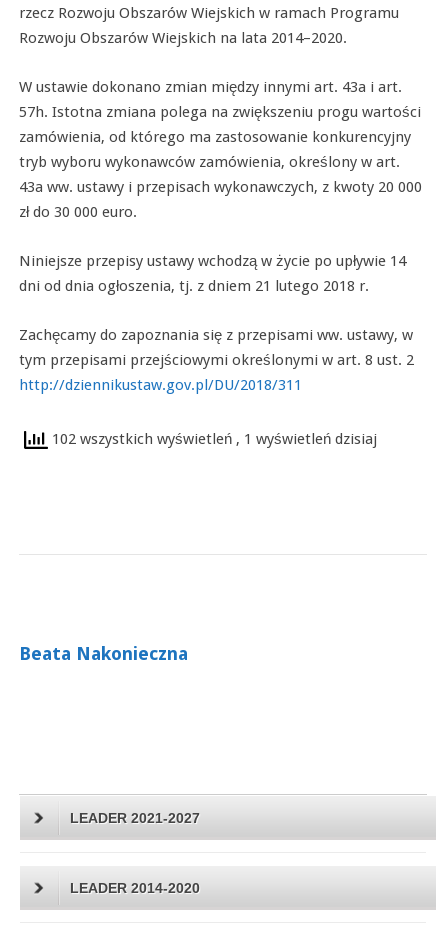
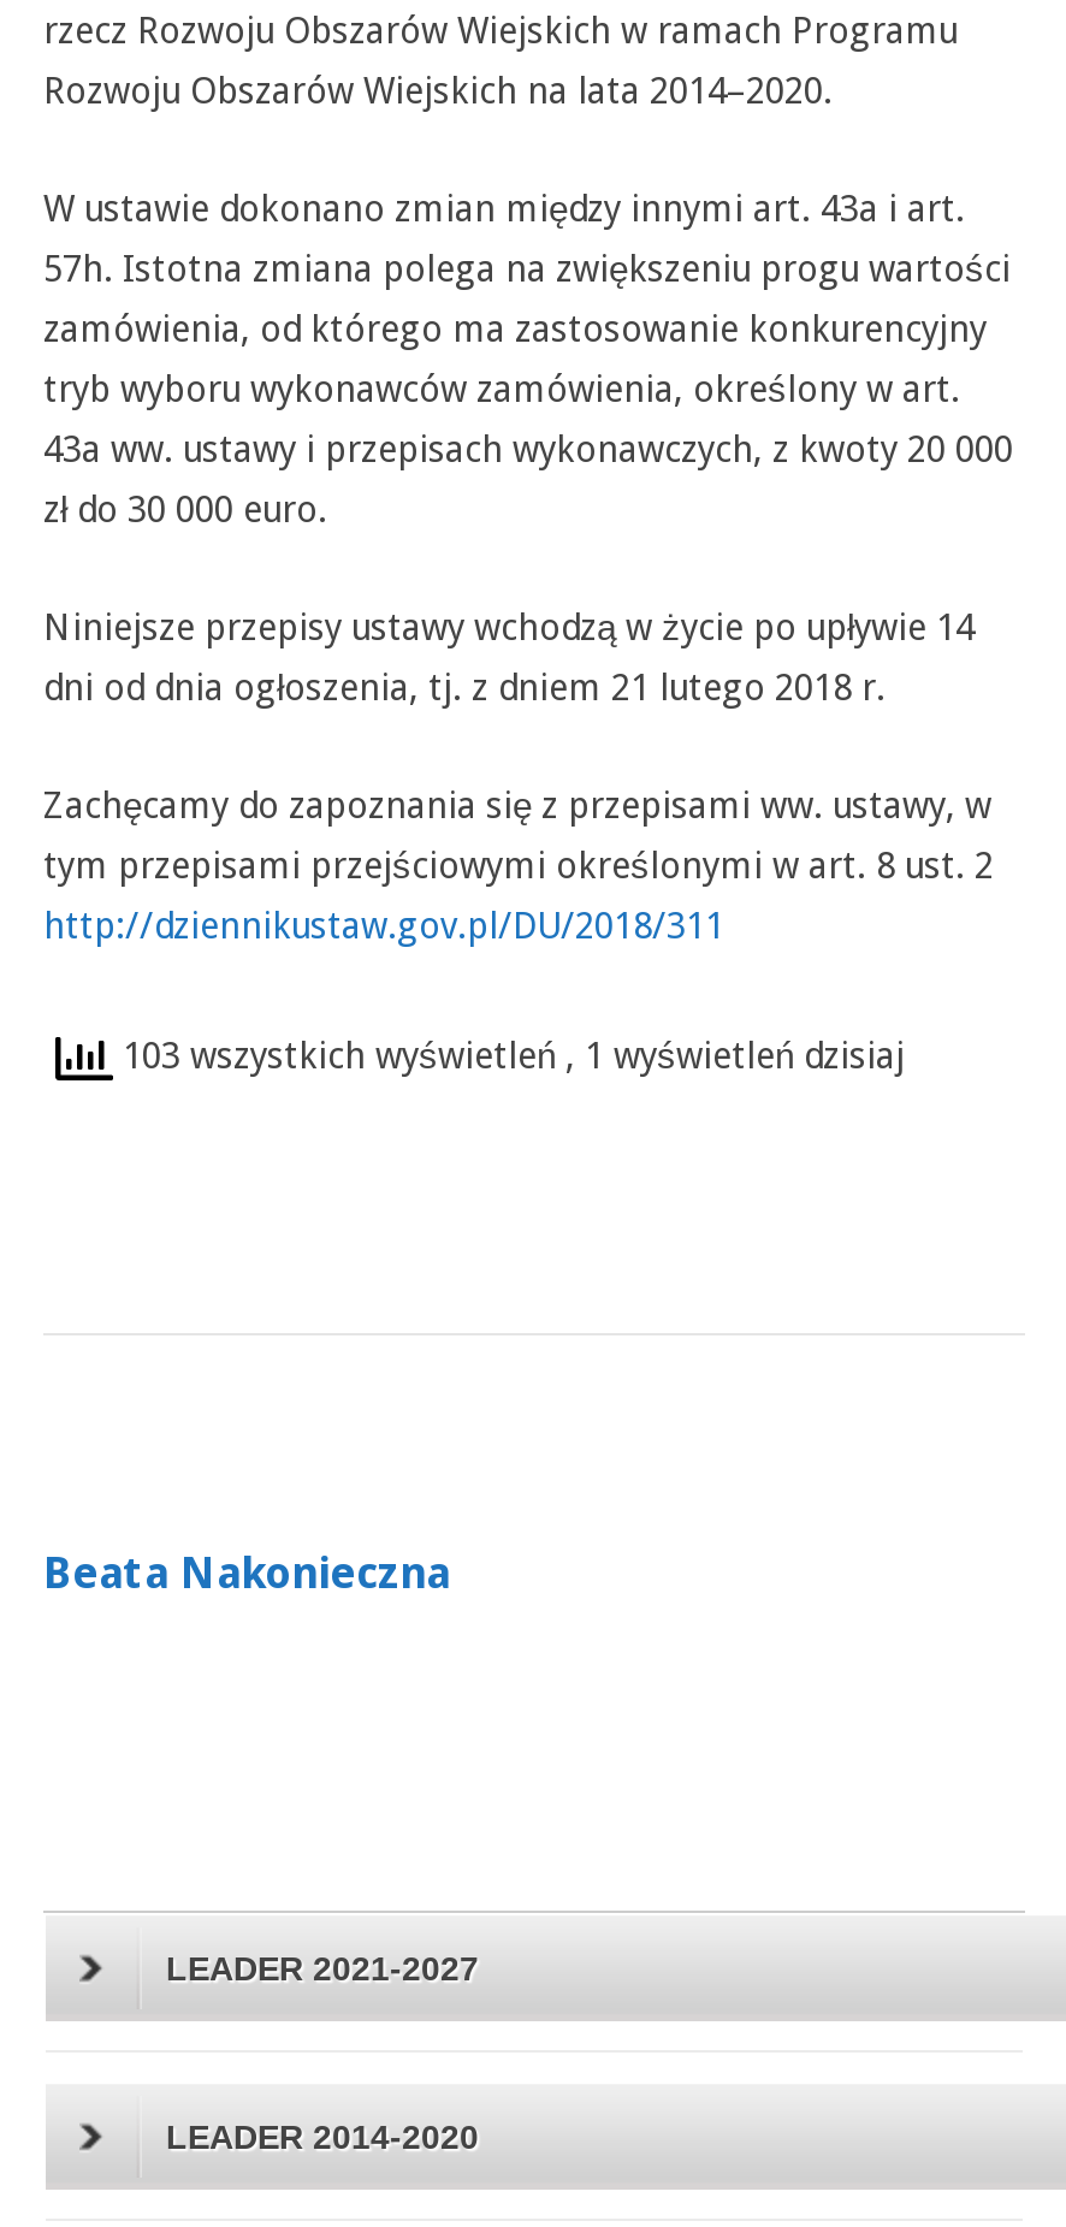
- 102 wszystkich wyświetleń, 1 wyświetleń dzisiaj
+ 103 wszystkich wyświetleń, 1 wyświetleń dzisiaj
